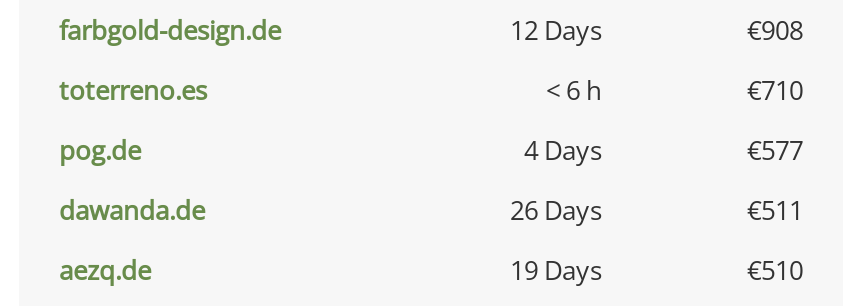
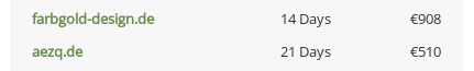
- 12 Days
+ 14 Days

- toterreno.es
- < 6 h
- €710
- pog.de
- 4 Days
- €577
- dawanda.de
- 26 Days
- €511

- 19 Days
+ 21 Days
